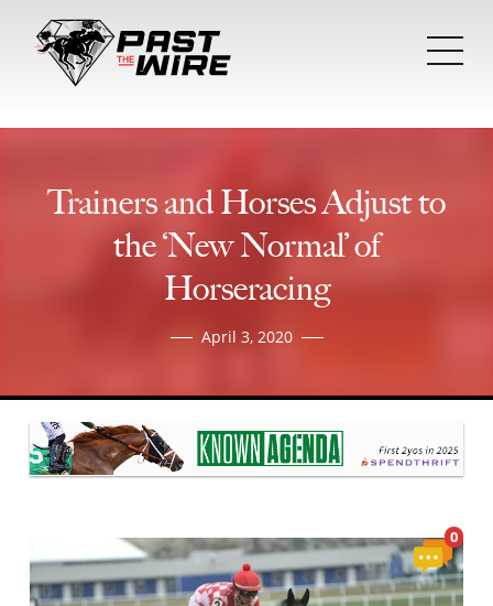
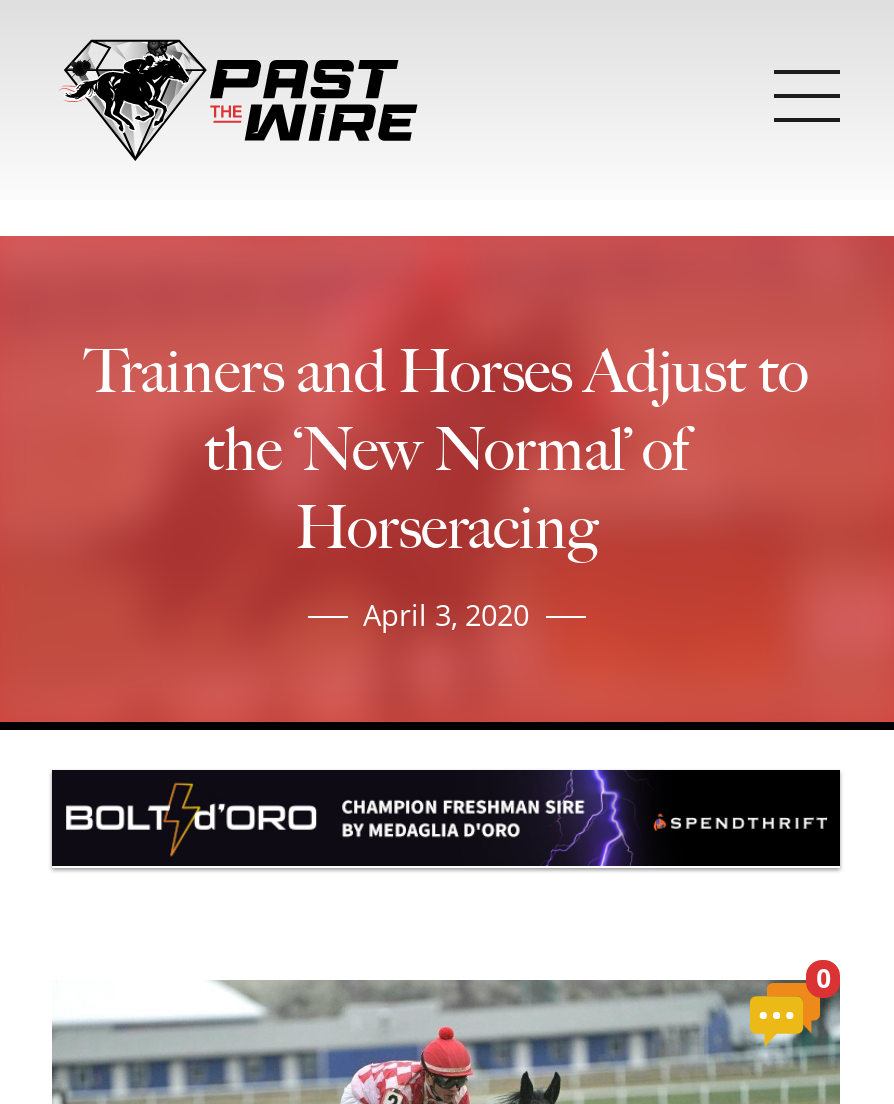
- [image]
+ [image]
